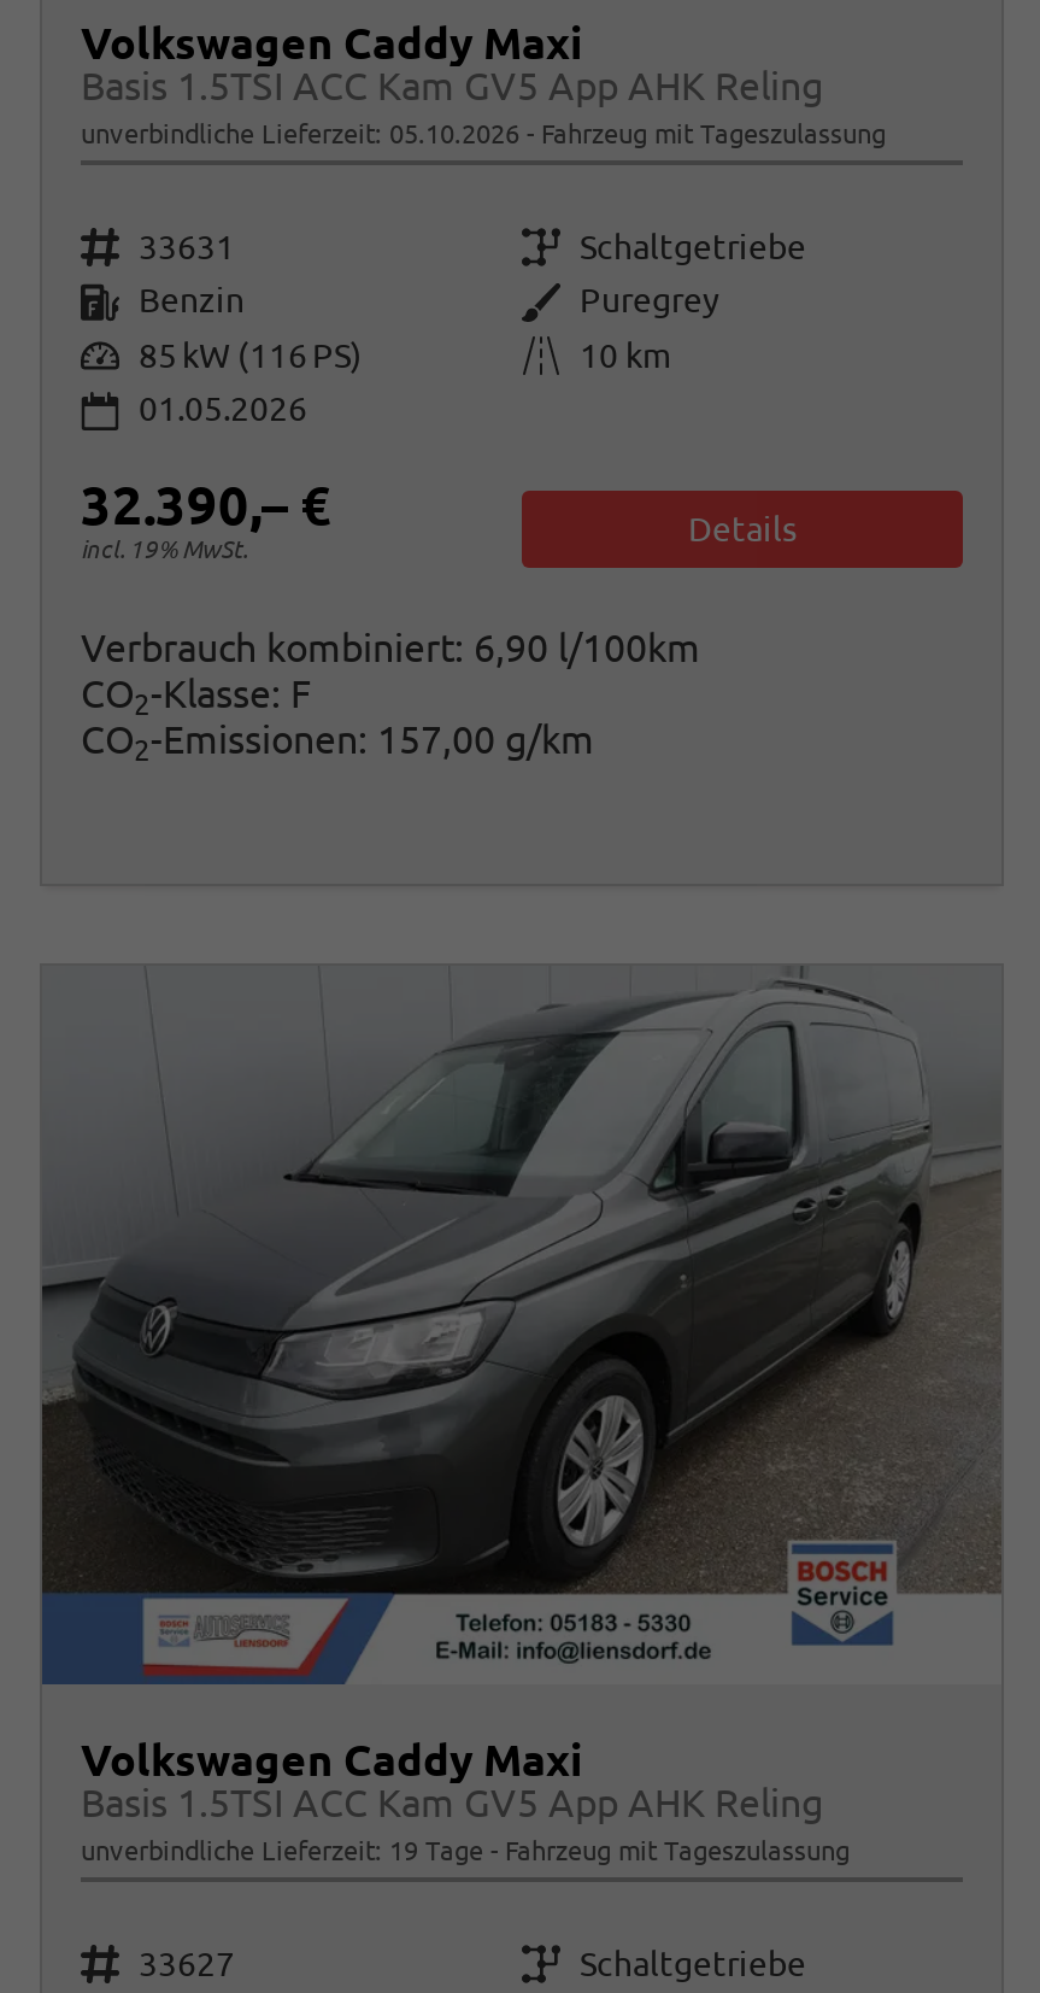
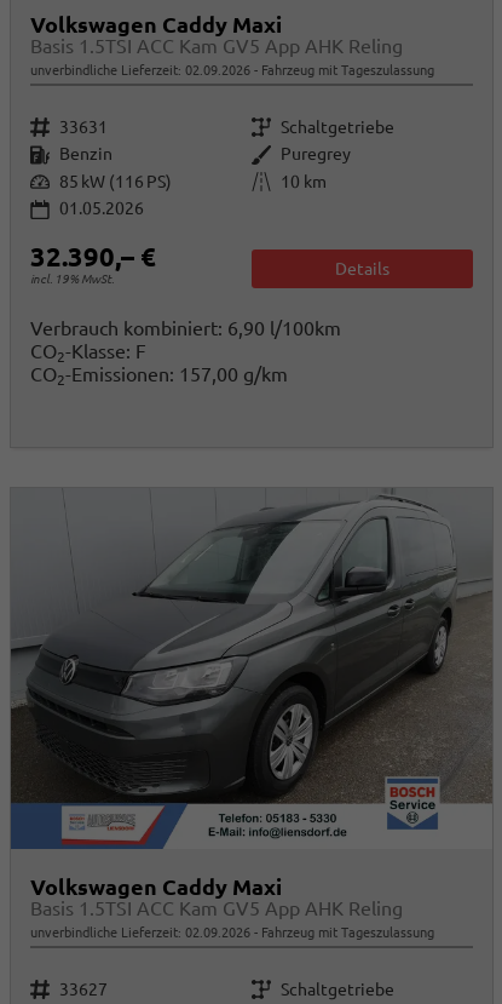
- unverbindliche Lieferzeit: 05.10.2026 Fahrzeug mit Tageszulassung
+ unverbindliche Lieferzeit: 02.09.2026 Fahrzeug mit Tageszulassung

- unverbindliche Lieferzeit: 19 Tage Fahrzeug mit Tageszulassung
+ unverbindliche Lieferzeit: 02.09.2026 Fahrzeug mit Tageszulassung
